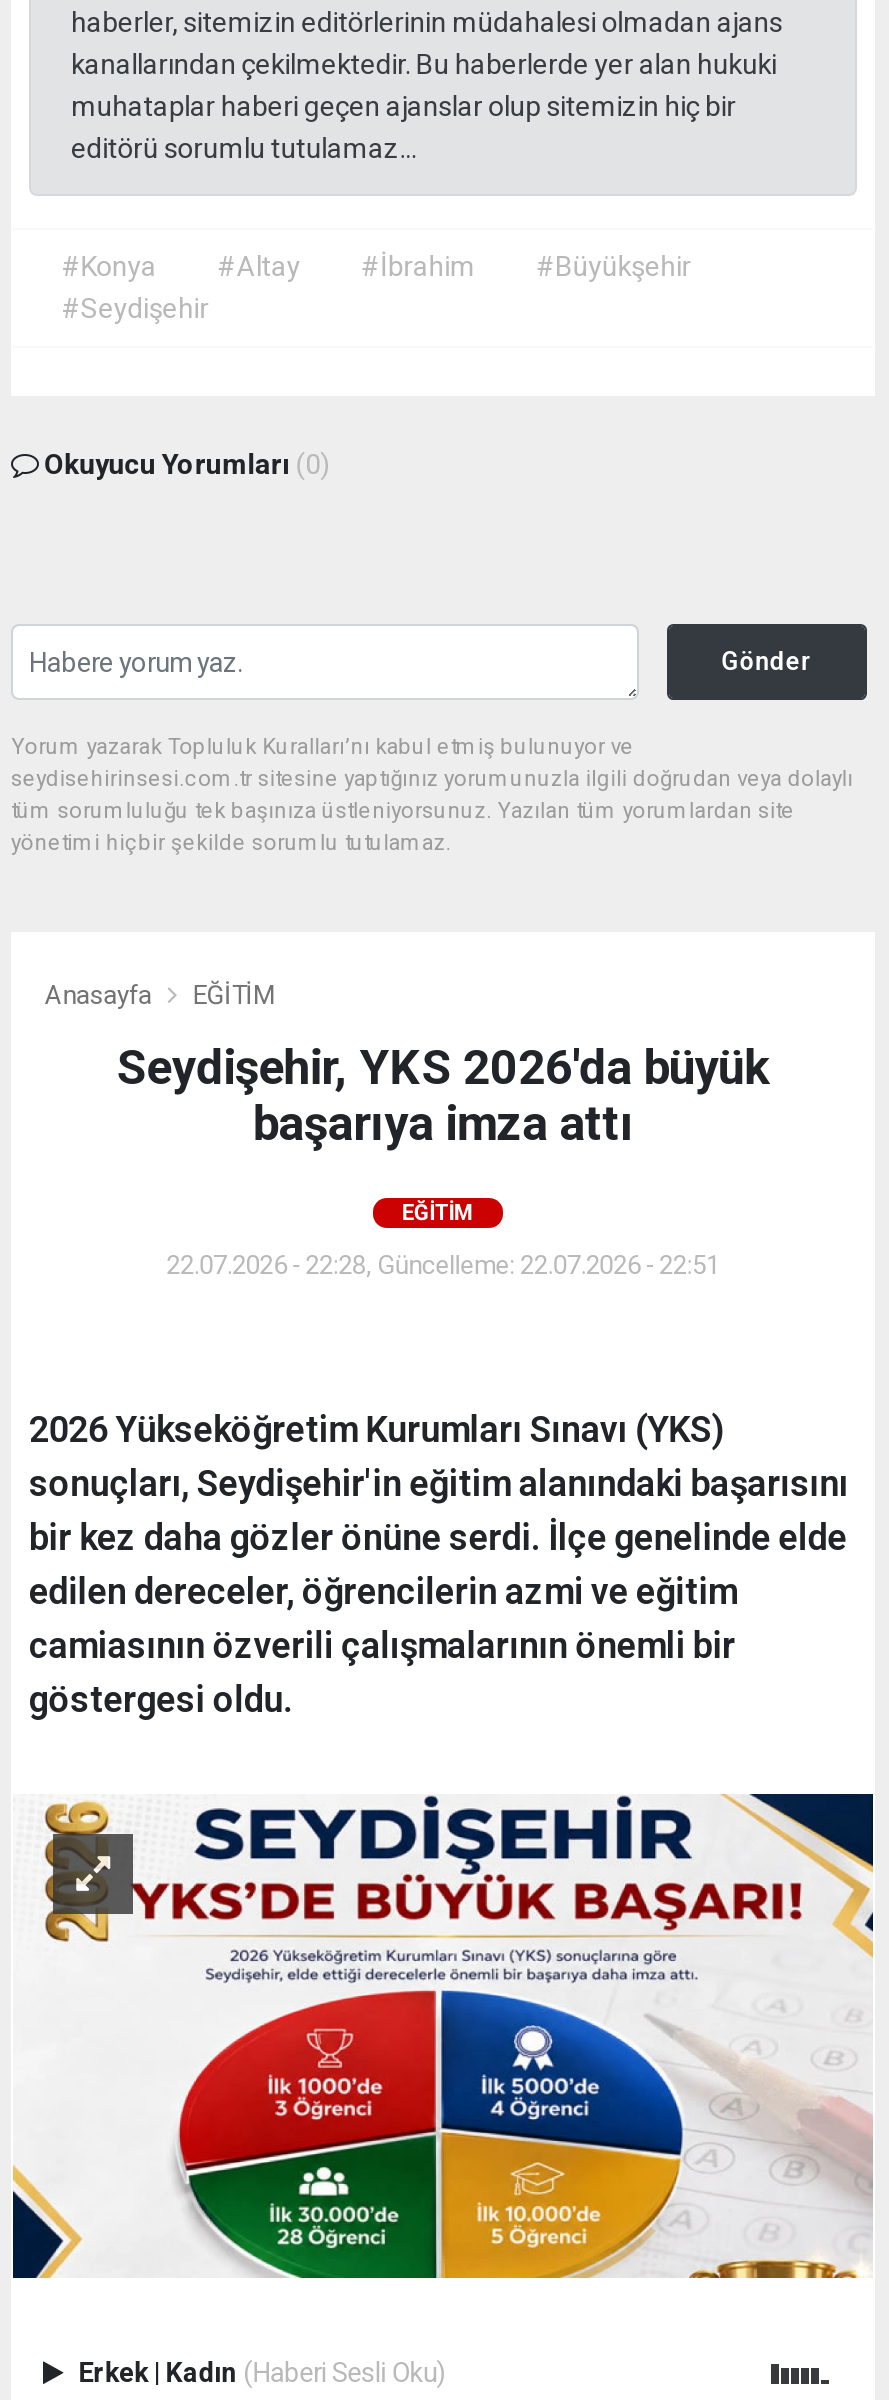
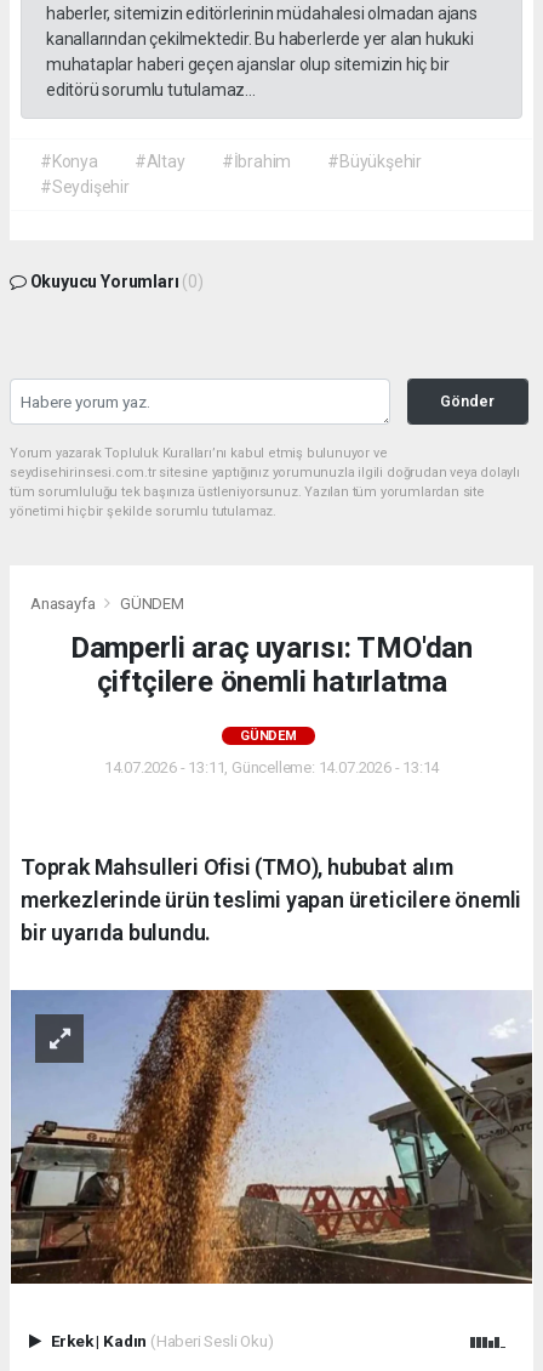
- EĞİTİM
+ GÜNDEM

- Seydişehir, YKS 2026'da büyük
- başarıya imza attı
+ Damperli araç uyarısı: TMO'dan
+ çiftçilere önemli hatırlatma

- EĞİTİM
+ GÜNDEM

- 22.07.2026 - 22:28, Güncelleme: 22.07.2026 - 22:51
+ 14.07.2026 - 13:11, Güncelleme: 14.07.2026 - 13:14

- 2026 Yükseköğretim Kurumları Sınavı (YKS)
- sonuçları, Seydişehir'in eğitim alanındaki başarısını
- bir kez daha gözler önüne serdi. İlçe genelinde elde
- edilen dereceler, öğrencilerin azmi ve eğitim
- camiasının özverili çalışmalarının önemli bir
- göstergesi oldu.
+ Toprak Mahsulleri Ofisi (TMO), hububat alım
+ merkezlerinde ürün teslimi yapan üreticilere önemli
+ bir uyarıda bulundu.

- [image]
+ [image]
